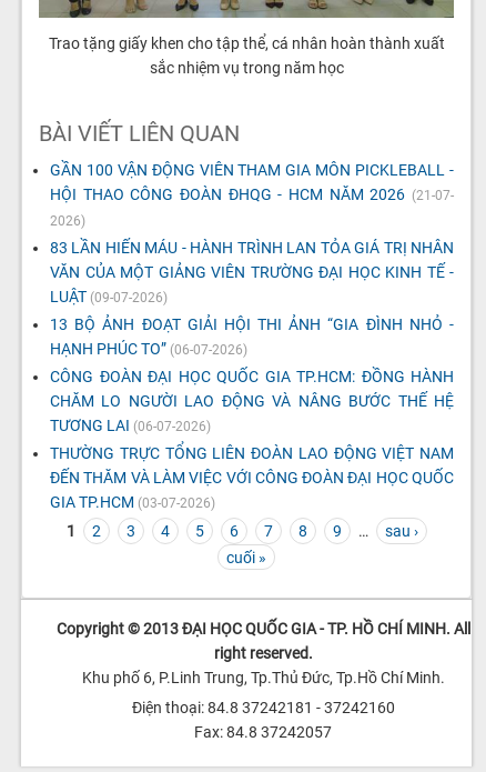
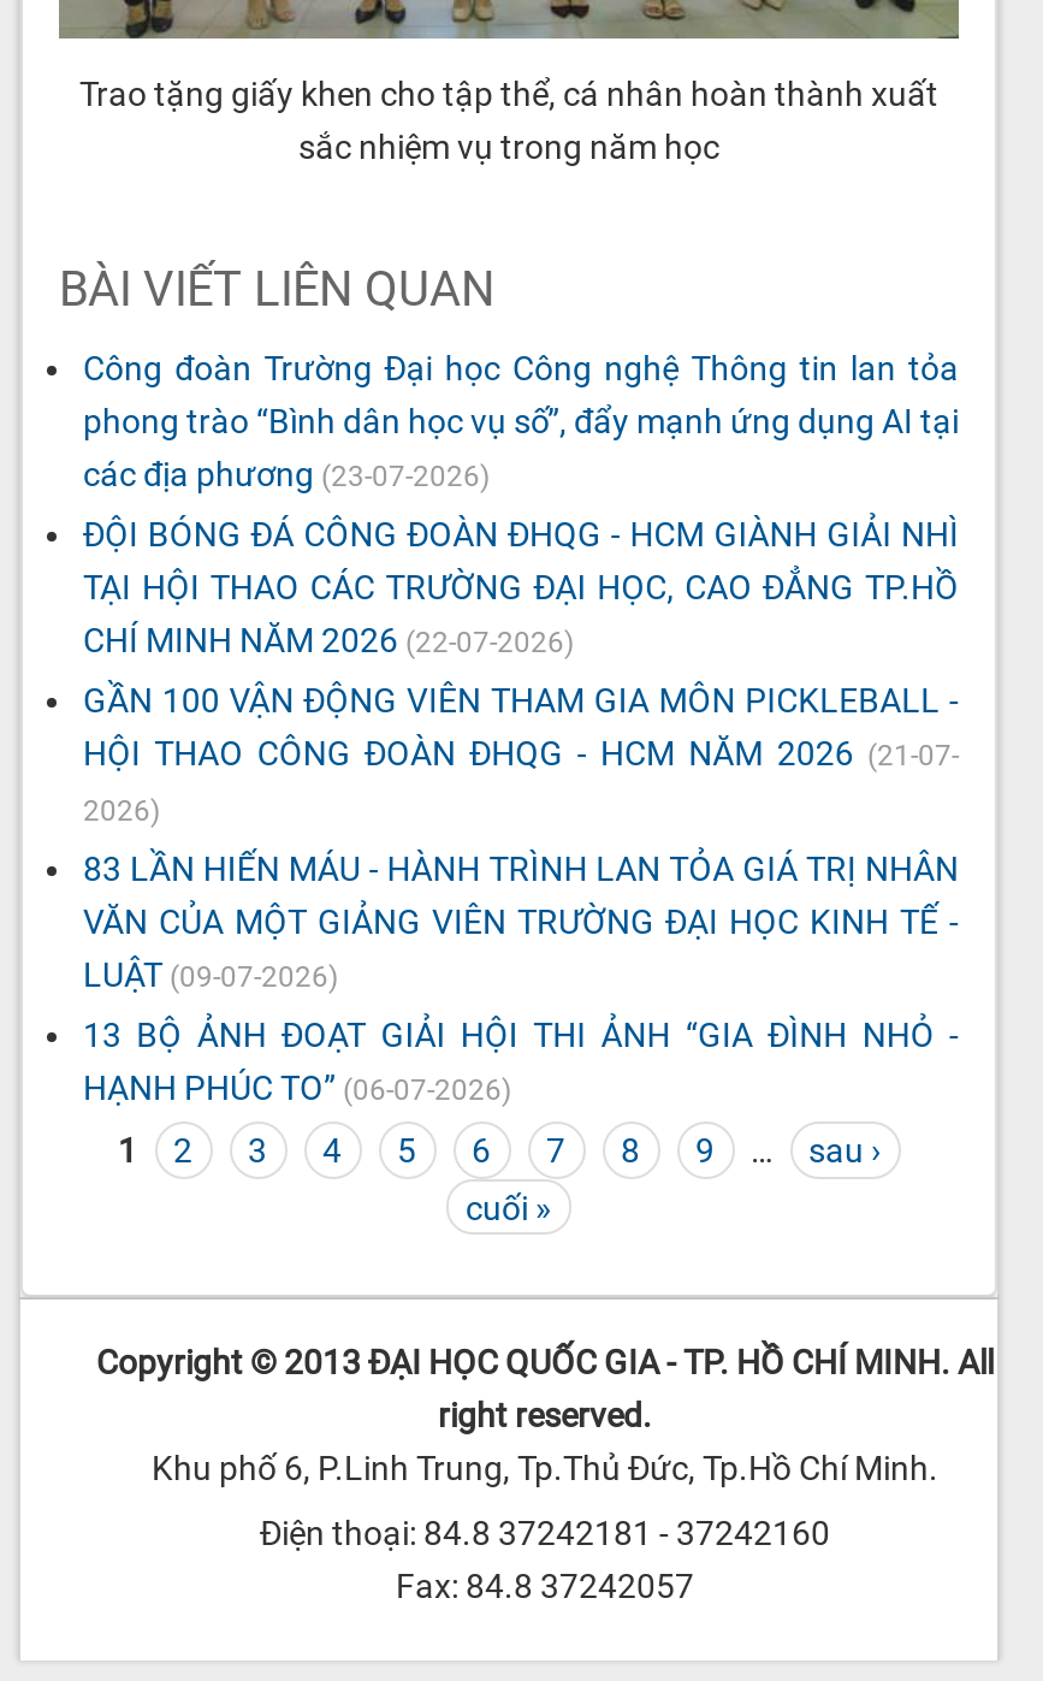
+ Công đoàn Trường Đại học Công nghệ Thông tin lan tỏa
+ phong trào “Bình dân học vụ số”, đẩy mạnh ứng dụng AI tại
+ các địa phương (23-07-2026)
+ ĐỘI BÓNG ĐÁ CÔNG ĐOÀN ĐHQG - HCM GIÀNH GIẢI NHÌ
+ TẠI HỘI THAO CÁC TRƯỜNG ĐẠI HỌC, CAO ĐẲNG TP.HỒ
+ CHÍ MINH NĂM 2026 (22-07-2026)

moved down: GẦN 100 VẬN ĐỘNG VIÊN THAM GIA MÔN PICKLEBALL - | HỘI THAO CÔNG ĐOÀN ĐHQG - HCM NĂM 2026 (21-07- | 2026) | 83 LẦN HIẾN MÁU - HÀNH TRÌNH LAN TỎA GIÁ TRỊ NHÂN | VĂN CỦA MỘT GIẢNG VIÊN TRƯỜNG ĐẠI HỌC KINH TẾ - | LUẬT (09-07-2026) | 13 BỘ ẢNH ĐOẠT GIẢI HỘI THI ẢNH “GIA ĐÌNH NHỎ - | HẠNH PHÚC TO” (06-07-2026)

- CÔNG ĐOÀN ĐẠI HỌC QUỐC GIA TP.HCM: ĐỒNG HÀNH
- CHĂM LO NGƯỜI LAO ĐỘNG VÀ NÂNG BƯỚC THẾ HỆ
- TƯƠNG LAI (06-07-2026)
- THƯỜNG TRỰC TỔNG LIÊN ĐOÀN LAO ĐỘNG VIỆT NAM
- ĐẾN THĂM VÀ LÀM VIỆC VỚI CÔNG ĐOÀN ĐẠI HỌC QUỐC
- GIA TP.HCM (03-07-2026)
